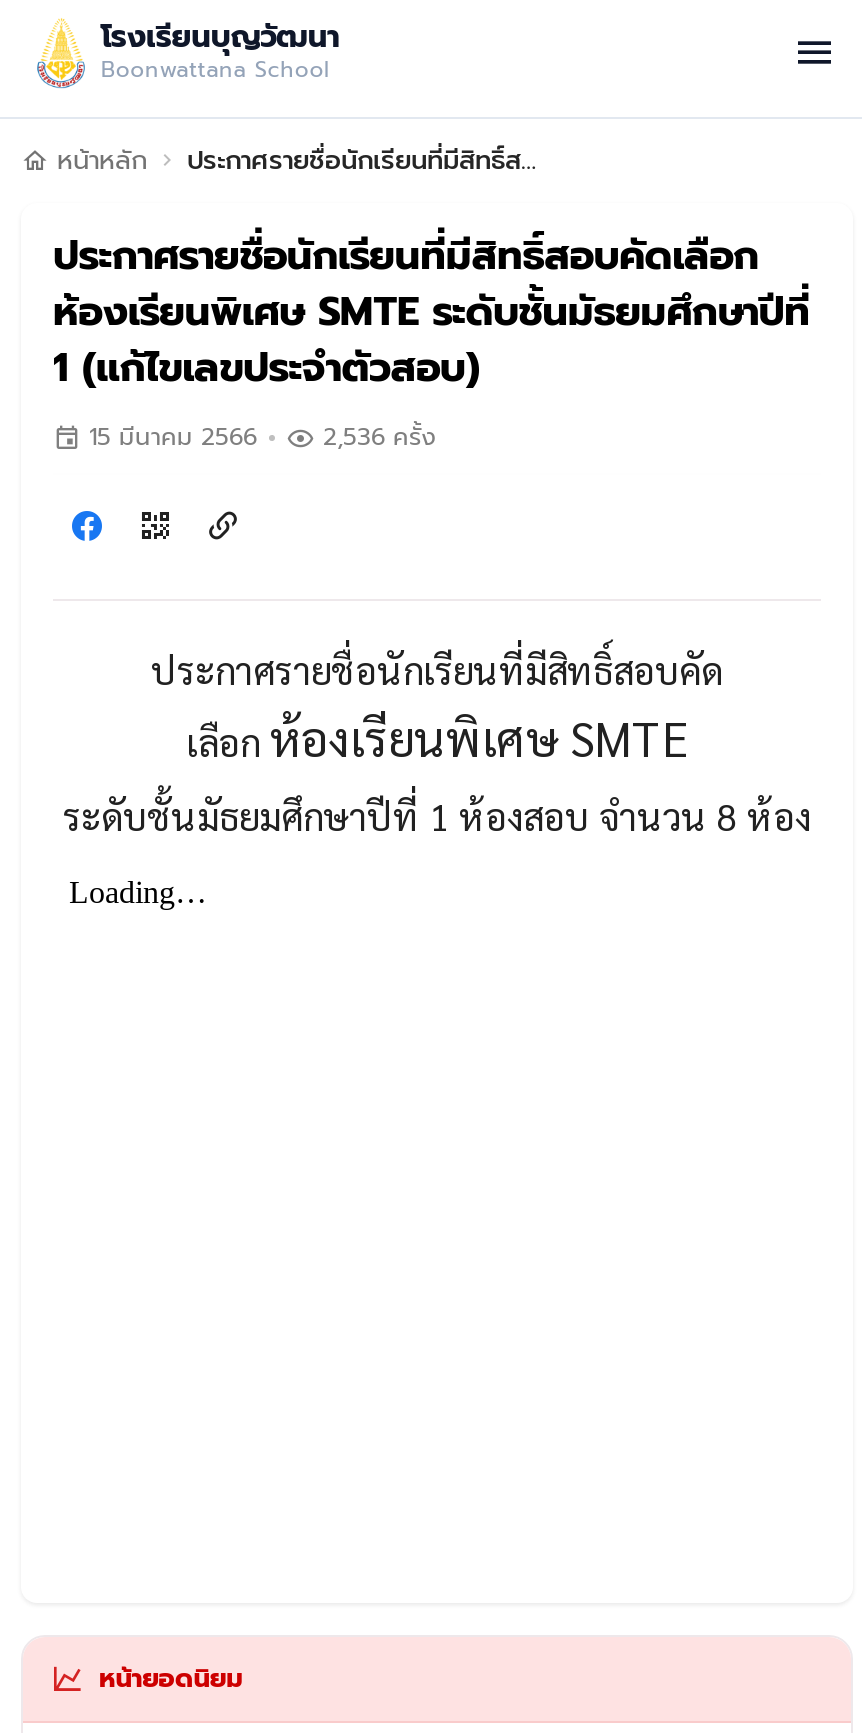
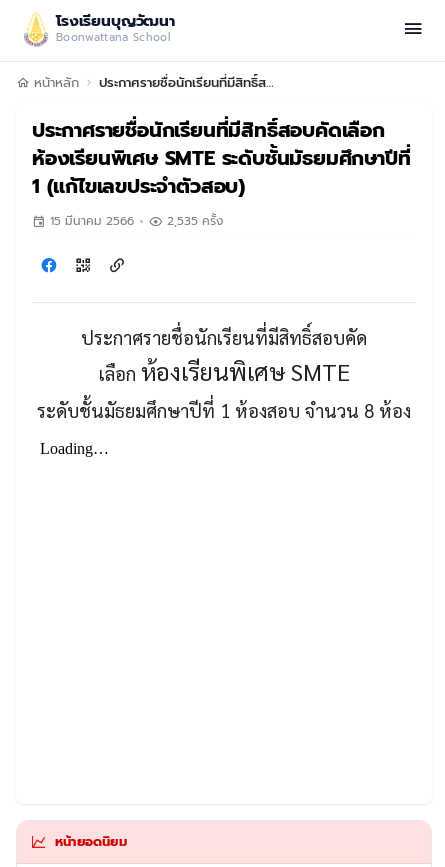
- 15 มีนาคม 2566 2,536 ครั้ง
+ 15 มีนาคม 2566 2,535 ครั้ง
